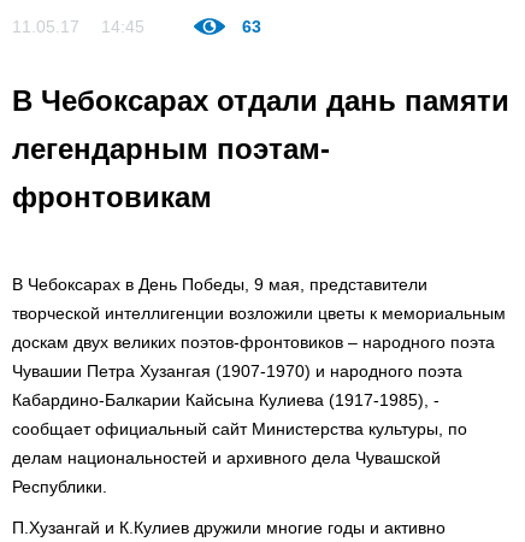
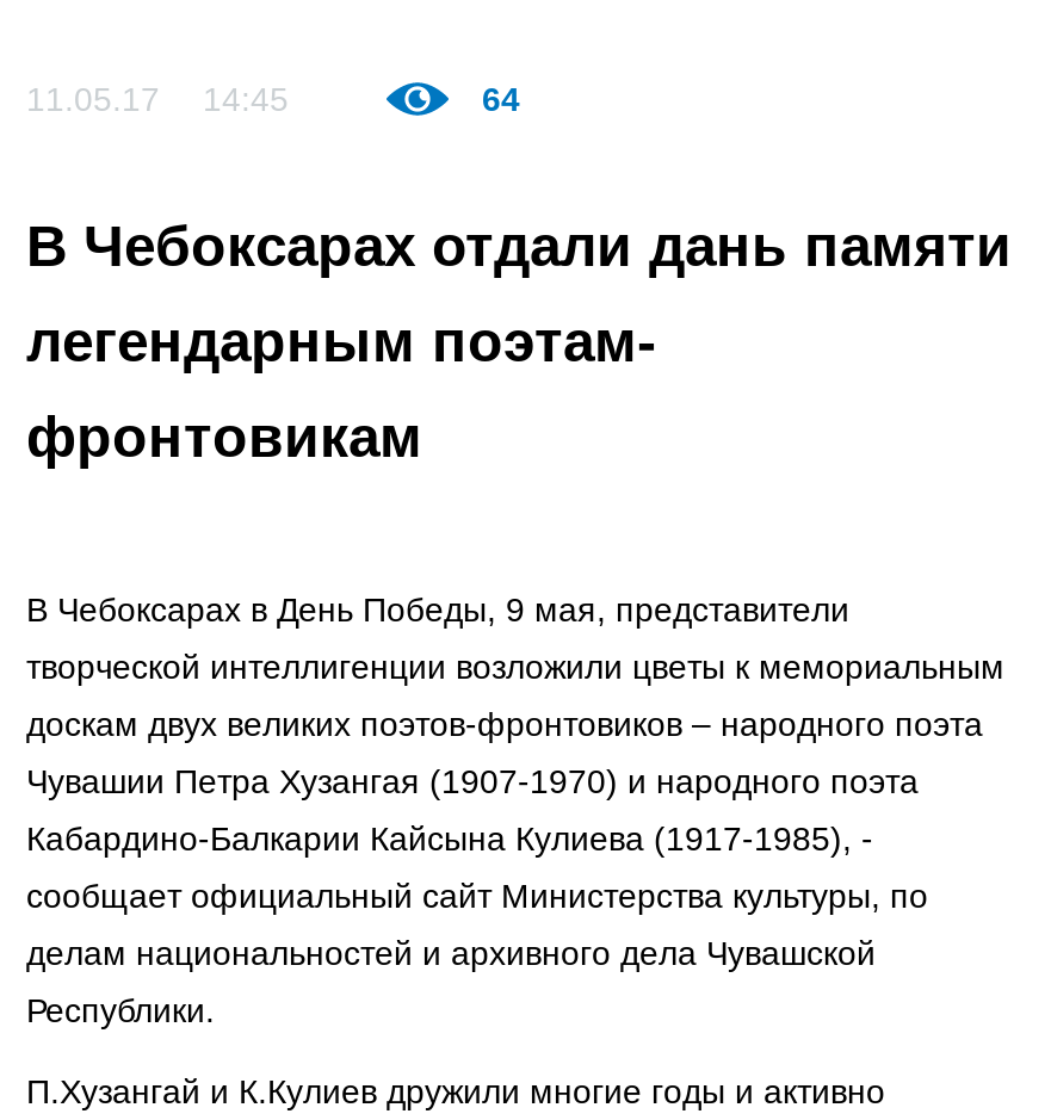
- 63
+ 64
